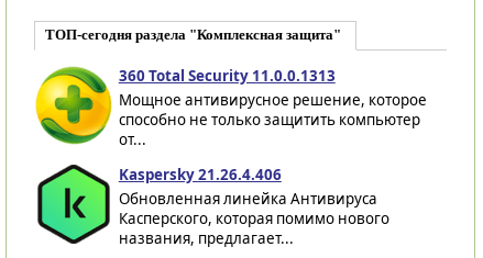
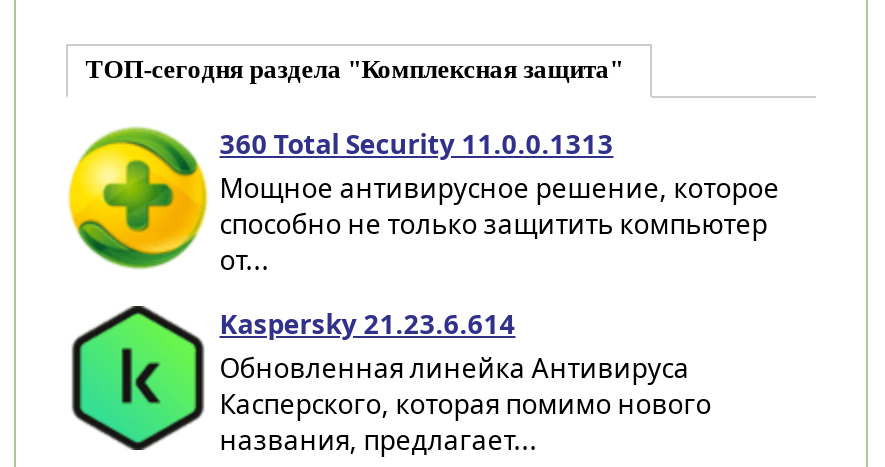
- Kaspersky 21.26.4.406
+ Kaspersky 21.23.6.614
